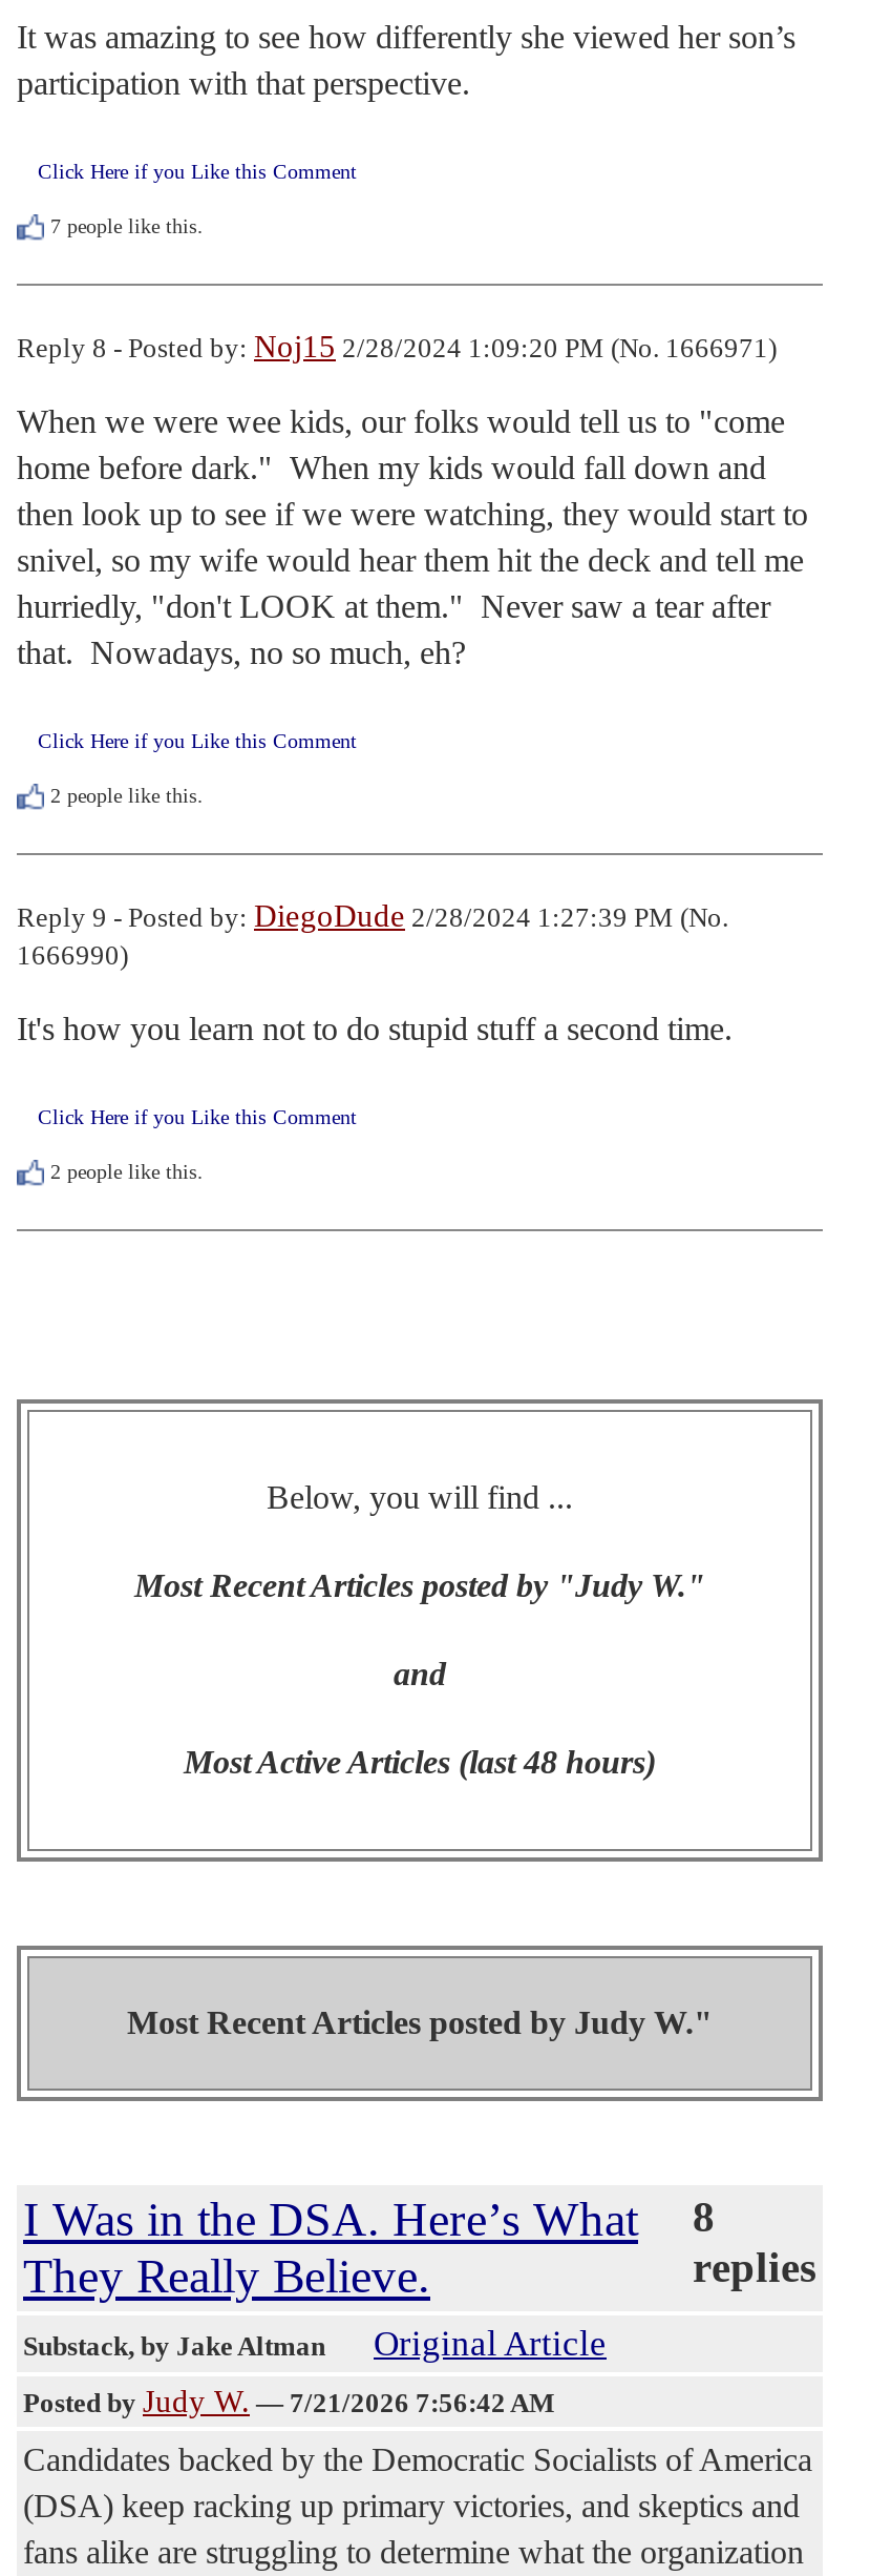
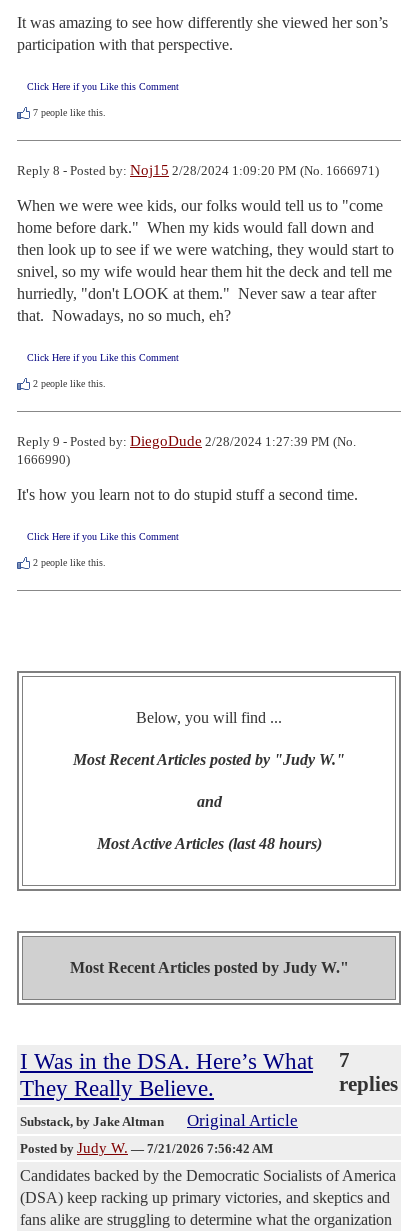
- I Was in the DSA. Here’s What 8
+ I Was in the DSA. Here’s What 7
